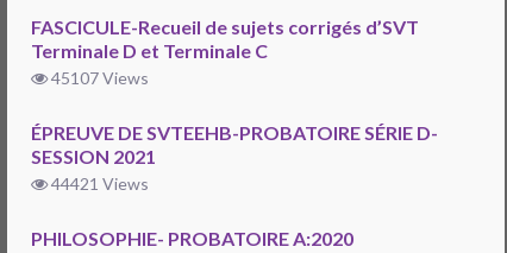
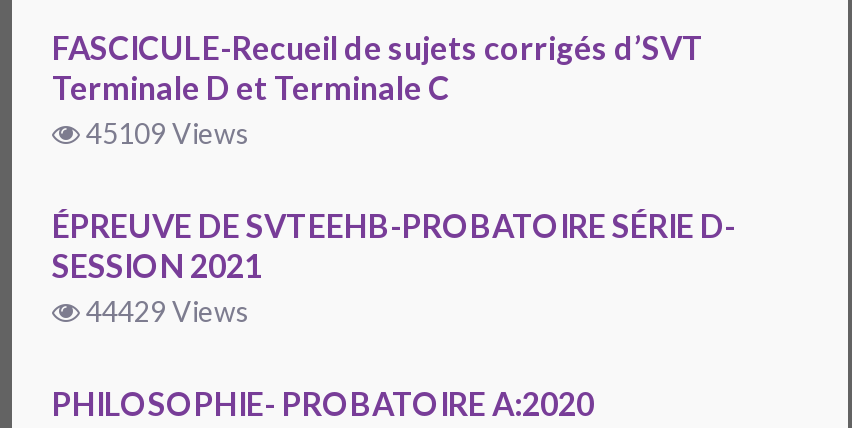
- 45107 Views
+ 45109 Views

- 44421 Views
+ 44429 Views
